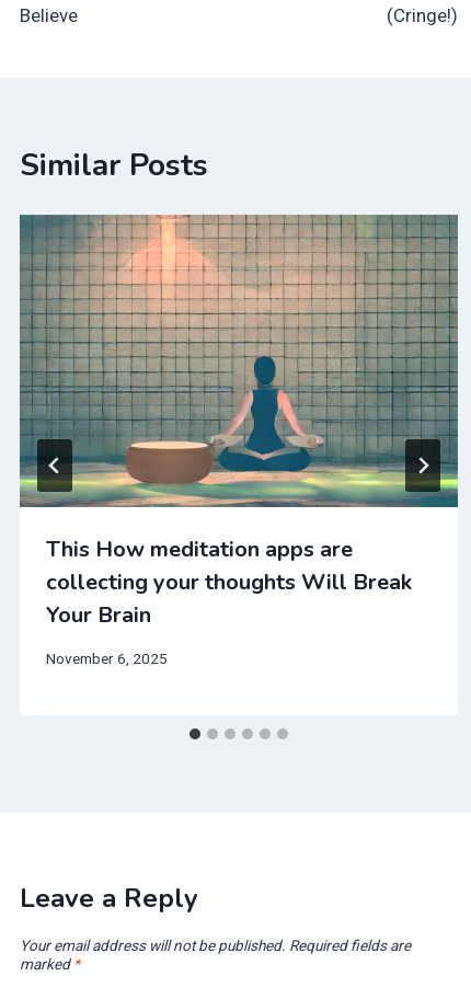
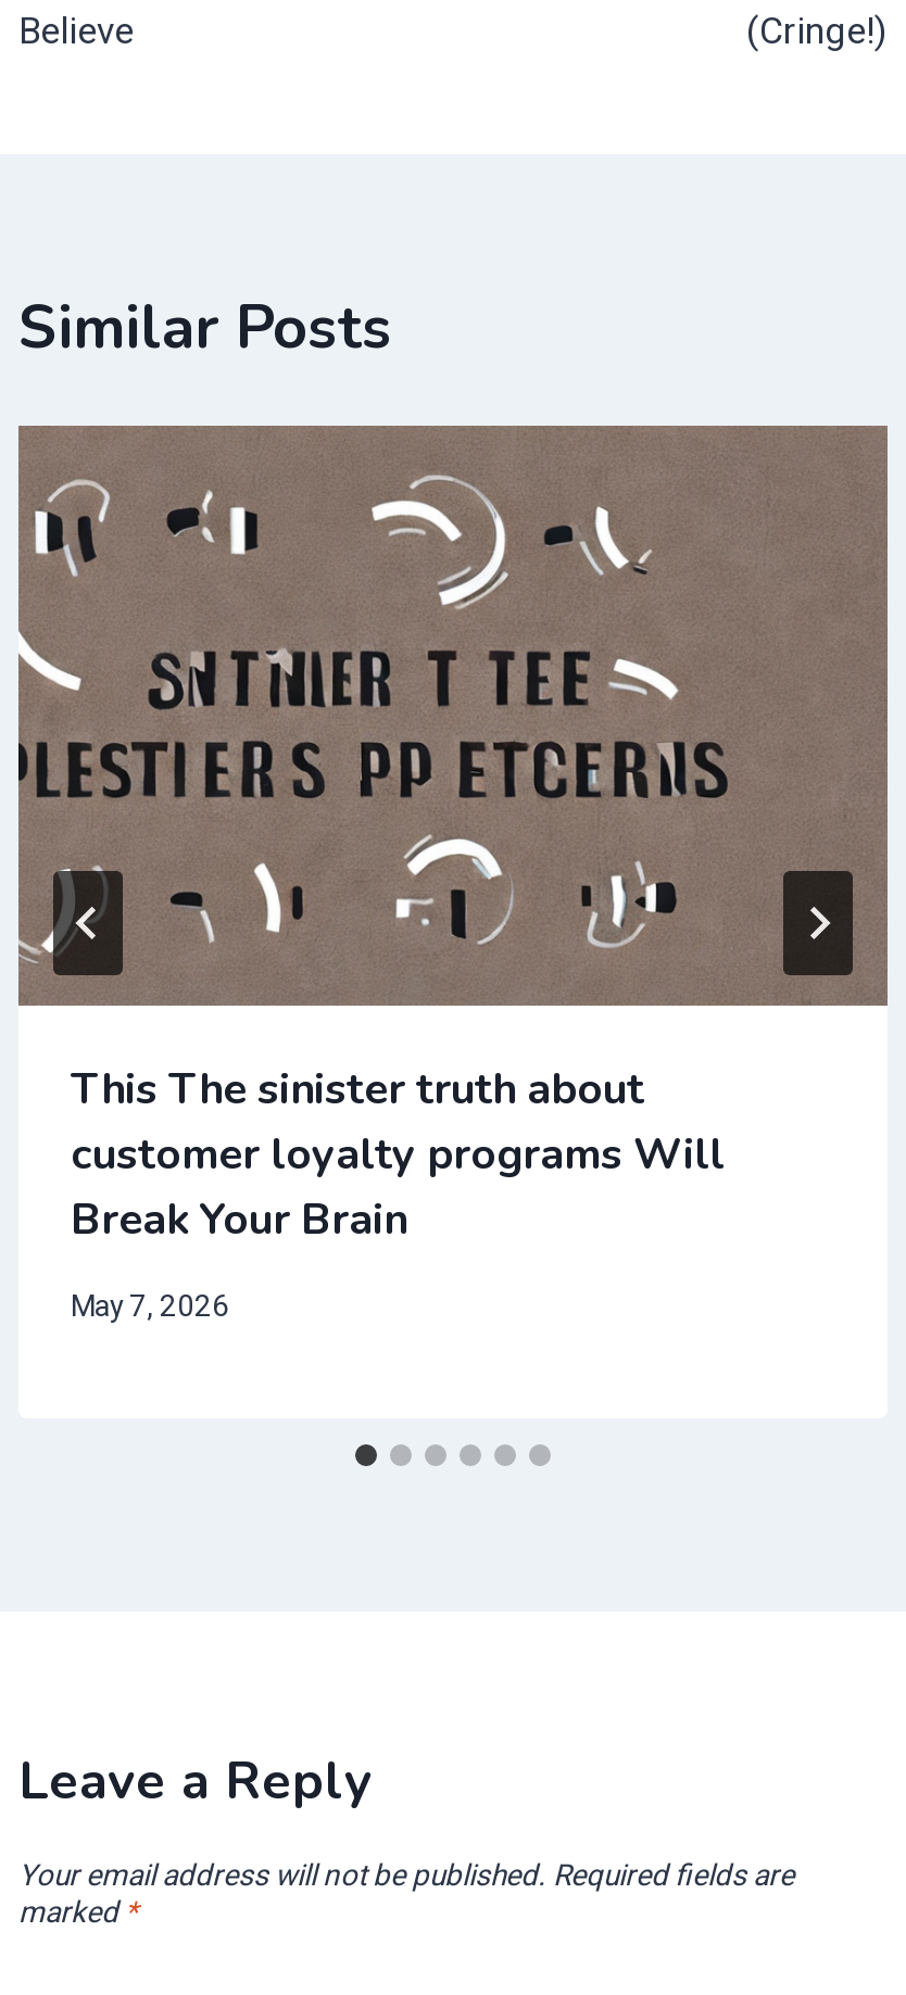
- [image]
- This How meditation apps are
- collecting your thoughts Will Break
- Your Brain
+ [image]
+ This The sinister truth about
+ customer loyalty programs Will
+ Break Your Brain

- November 6, 2025
+ May 7, 2026
